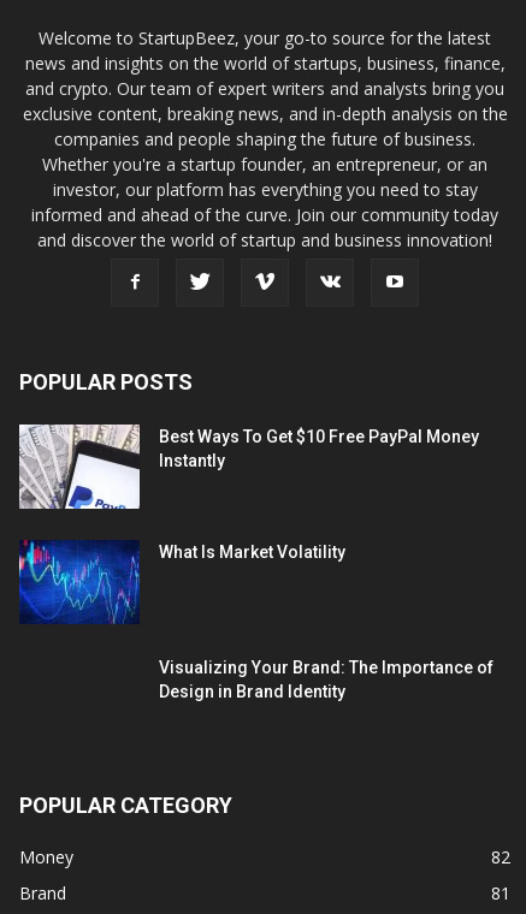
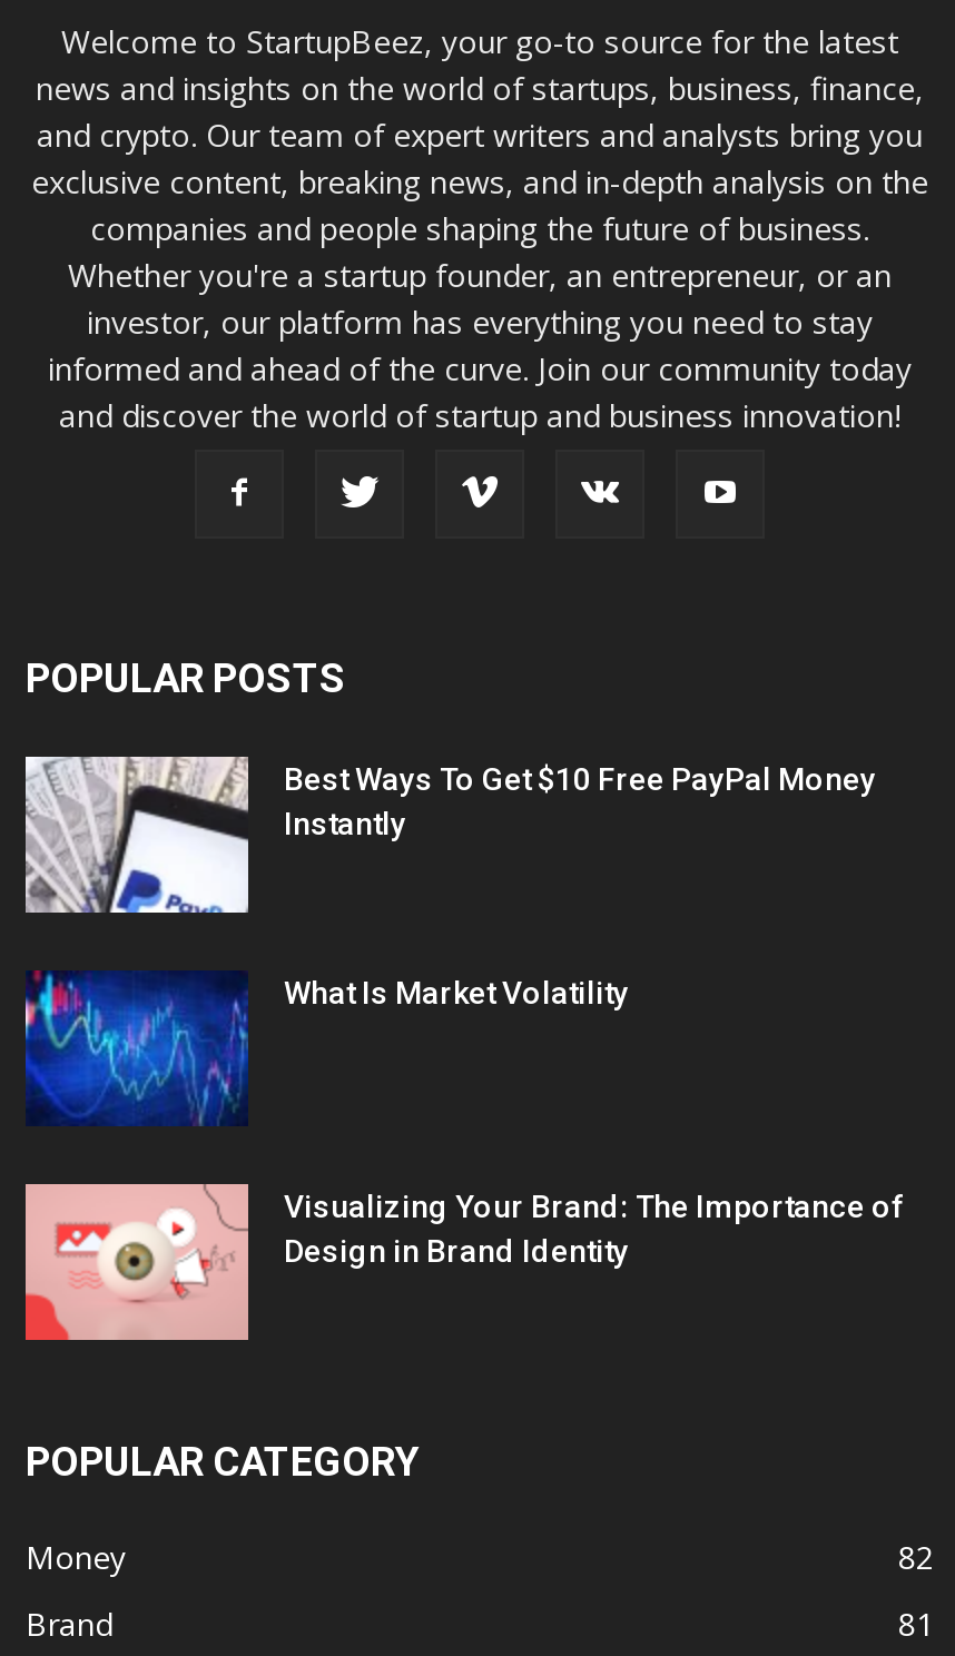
+ [image]
